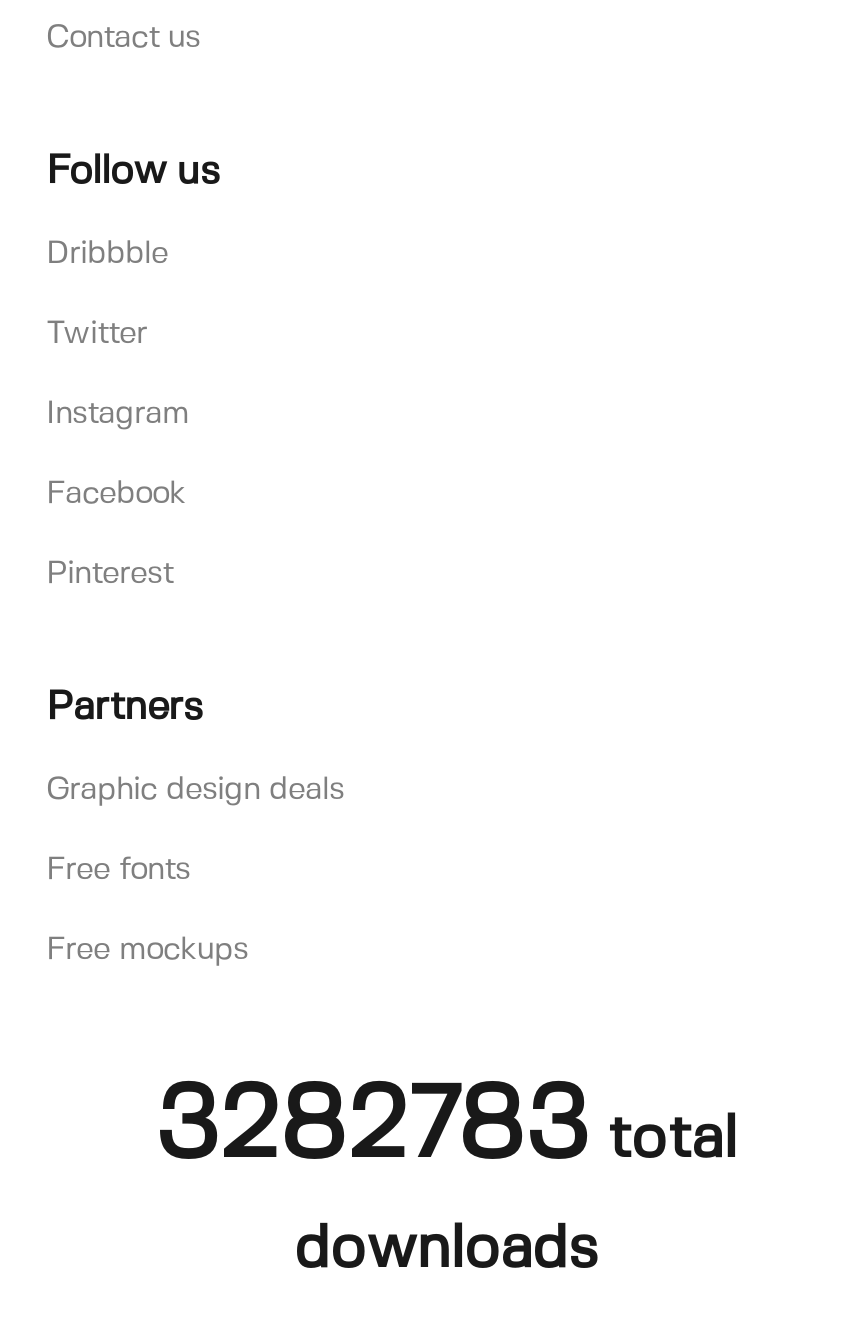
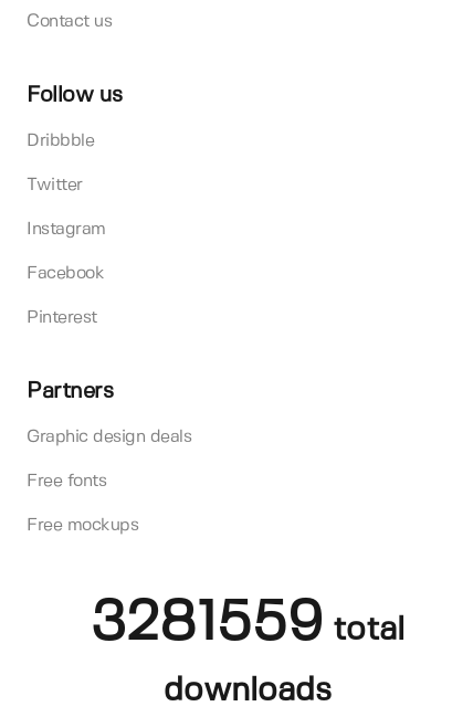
- 3282783 total
+ 3281559 total
